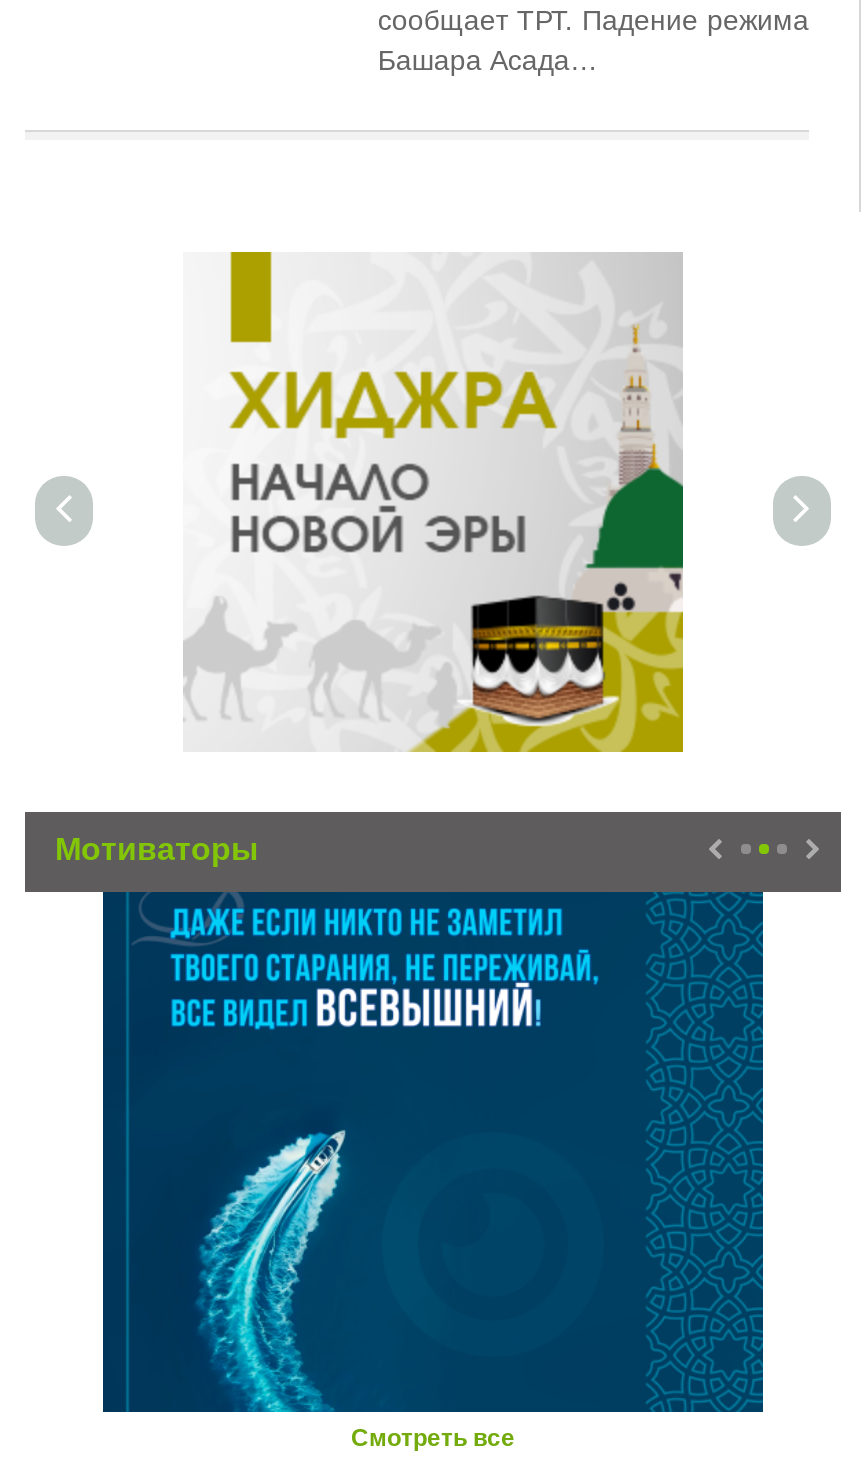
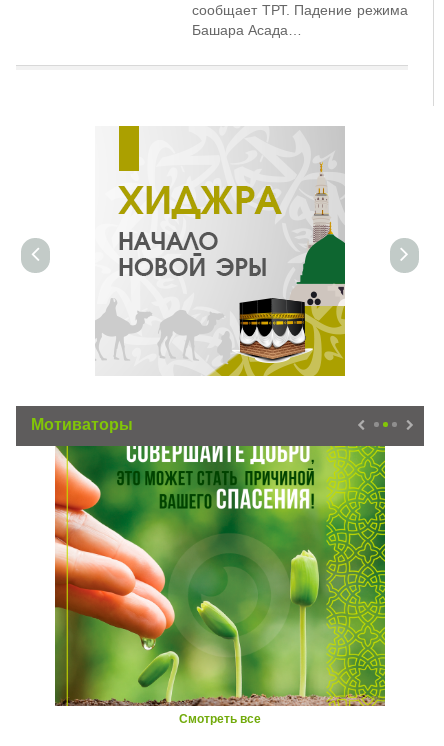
- [image]
+ [image]
